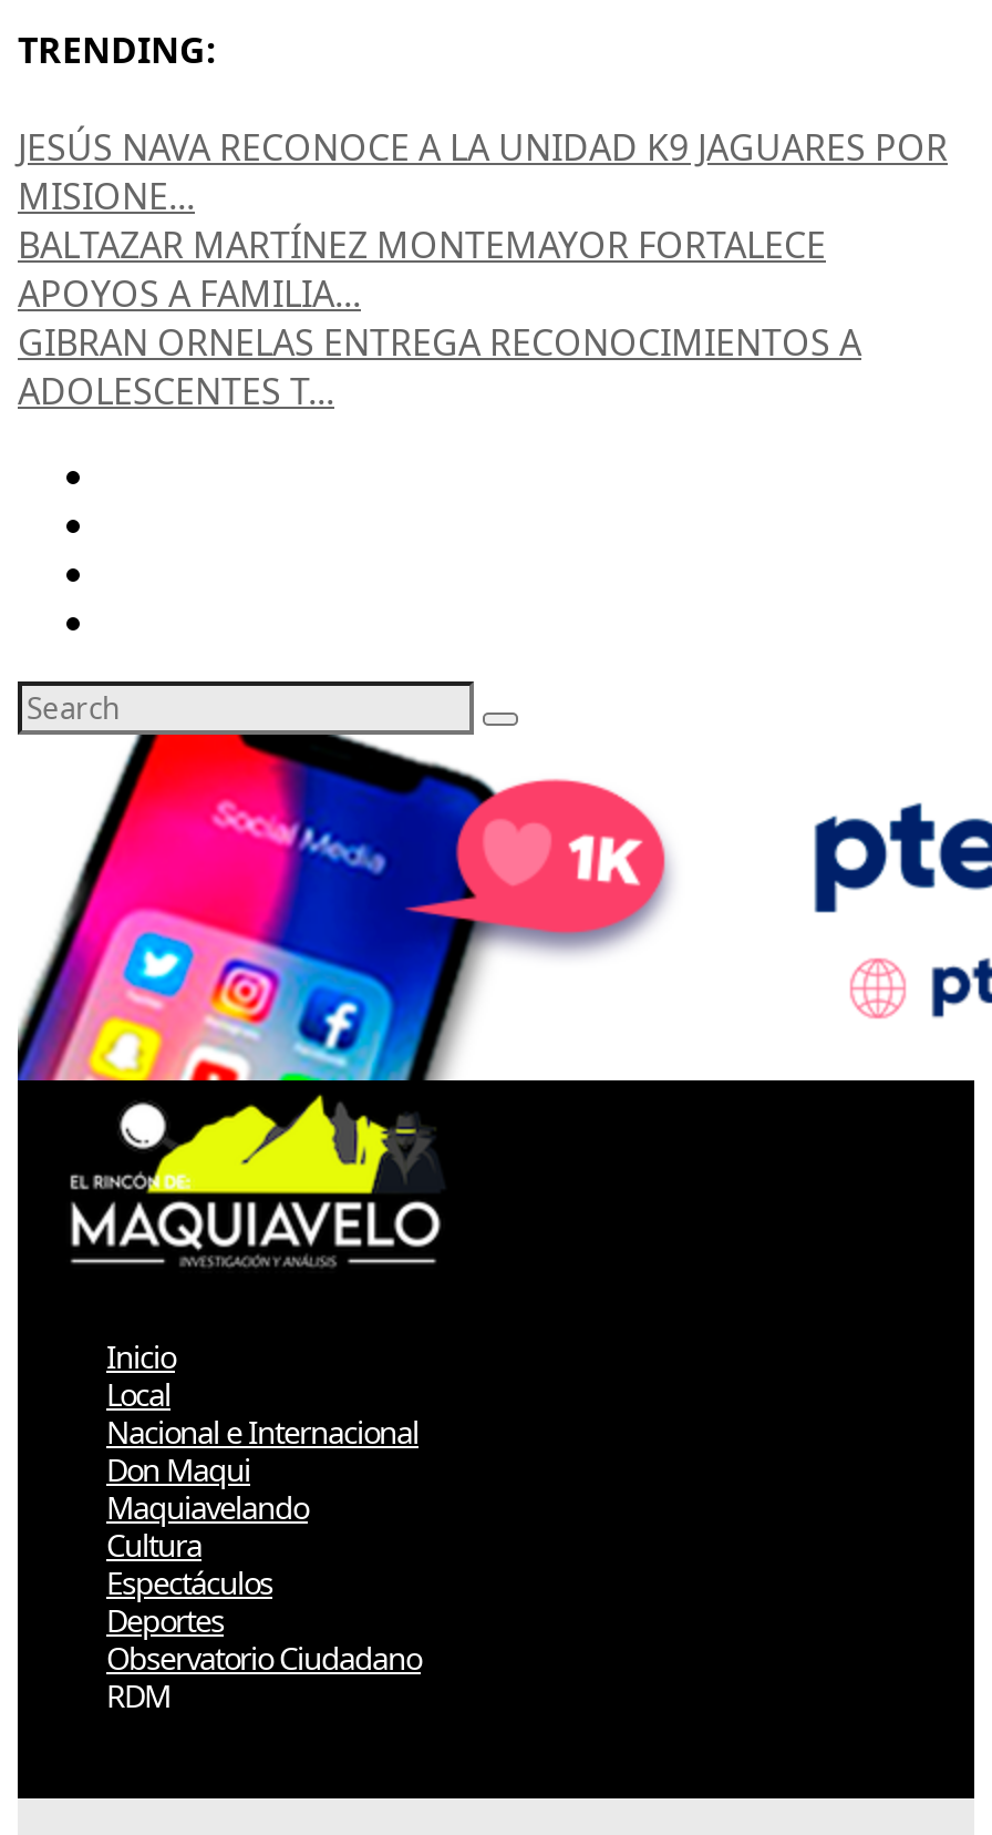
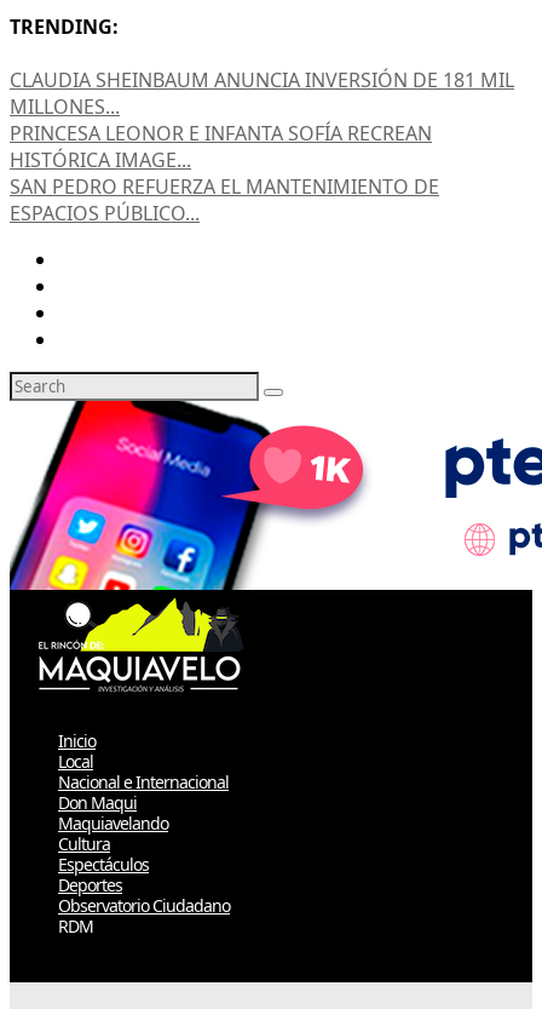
- JESÚS NAVA RECONOCE A LA UNIDAD K9 JAGUARES POR
- MISIONE...
- BALTAZAR MARTÍNEZ MONTEMAYOR FORTALECE
- APOYOS A FAMILIA...
- GIBRAN ORNELAS ENTREGA RECONOCIMIENTOS A
- ADOLESCENTES T...
+ CLAUDIA SHEINBAUM ANUNCIA INVERSIÓN DE 181 MIL
+ MILLONES...
+ PRINCESA LEONOR E INFANTA SOFÍA RECREAN
+ HISTÓRICA IMAGE...
+ SAN PEDRO REFUERZA EL MANTENIMIENTO DE
+ ESPACIOS PÚBLICO...
